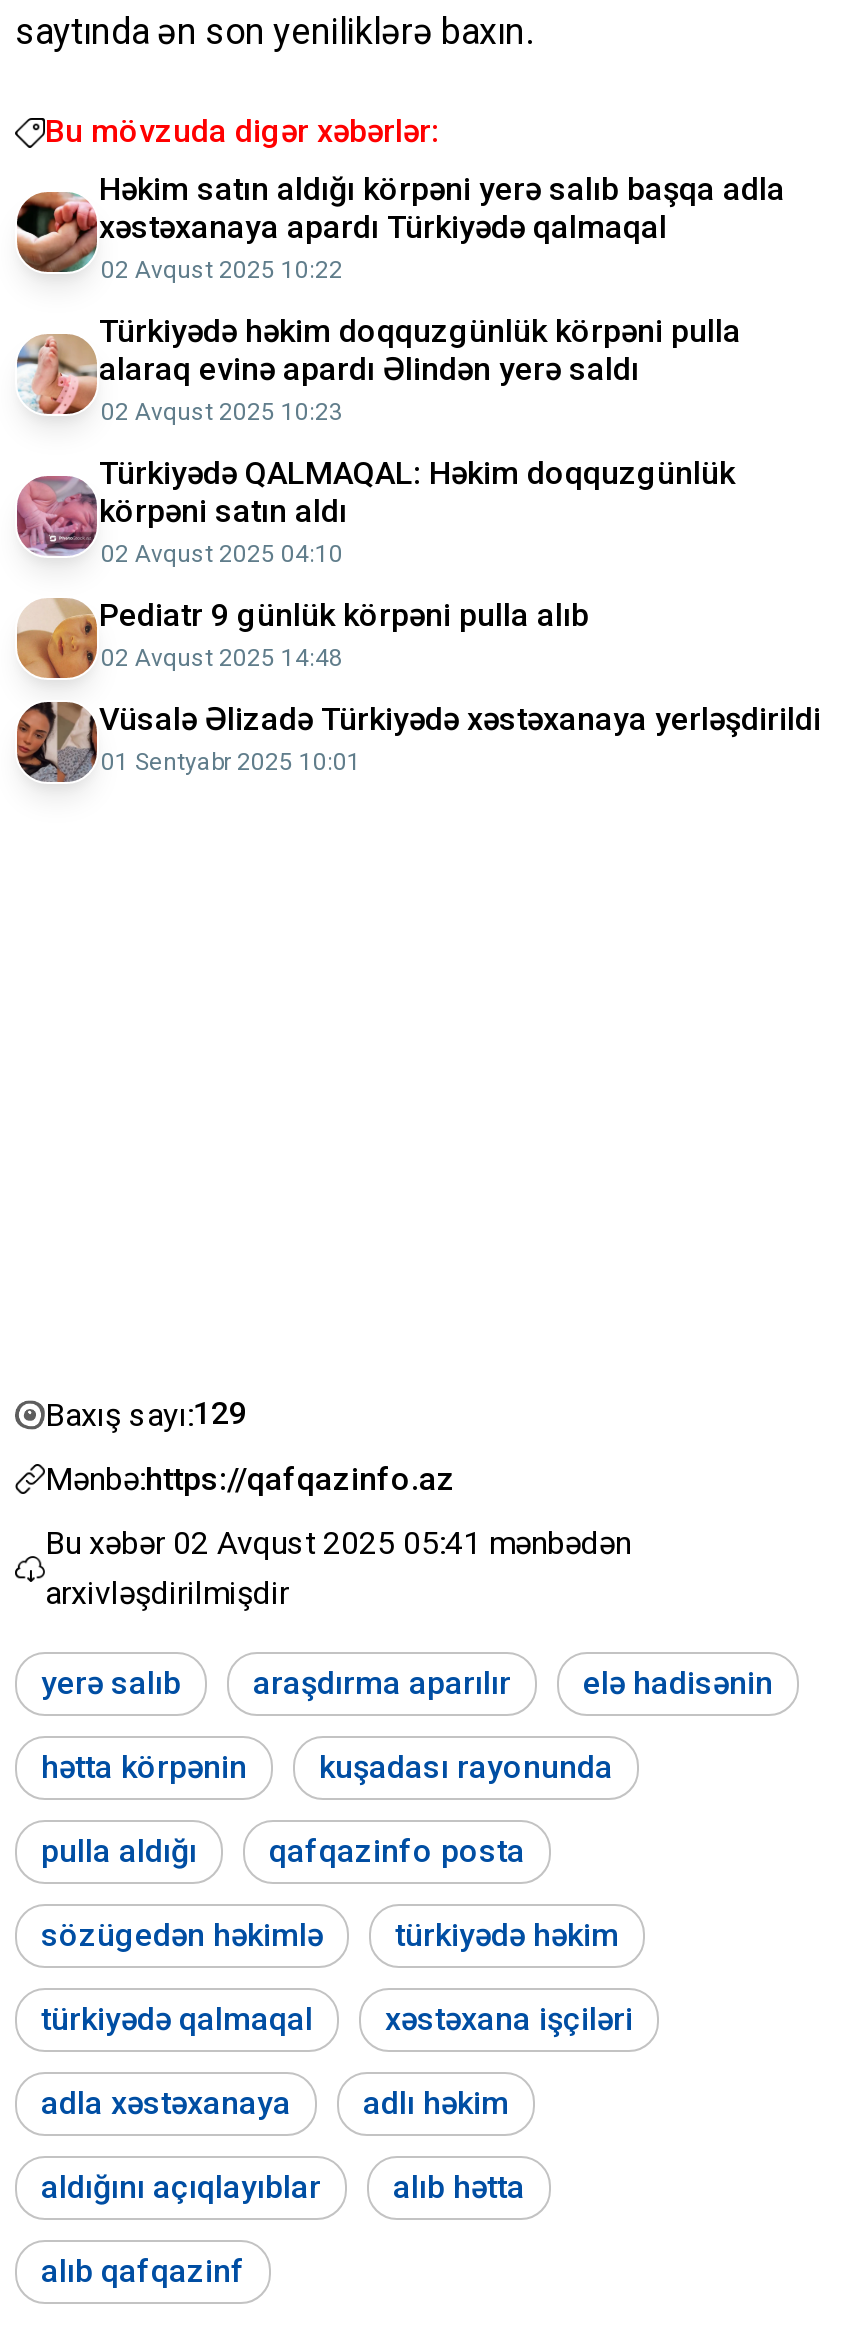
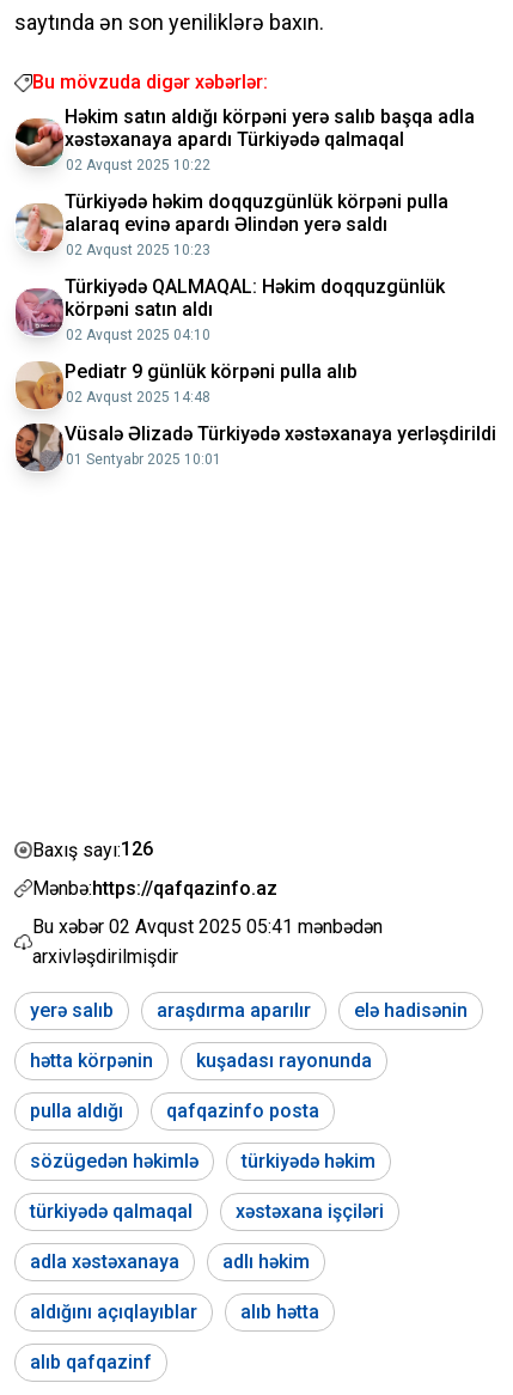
- Baxış sayı:129
+ Baxış sayı:126
